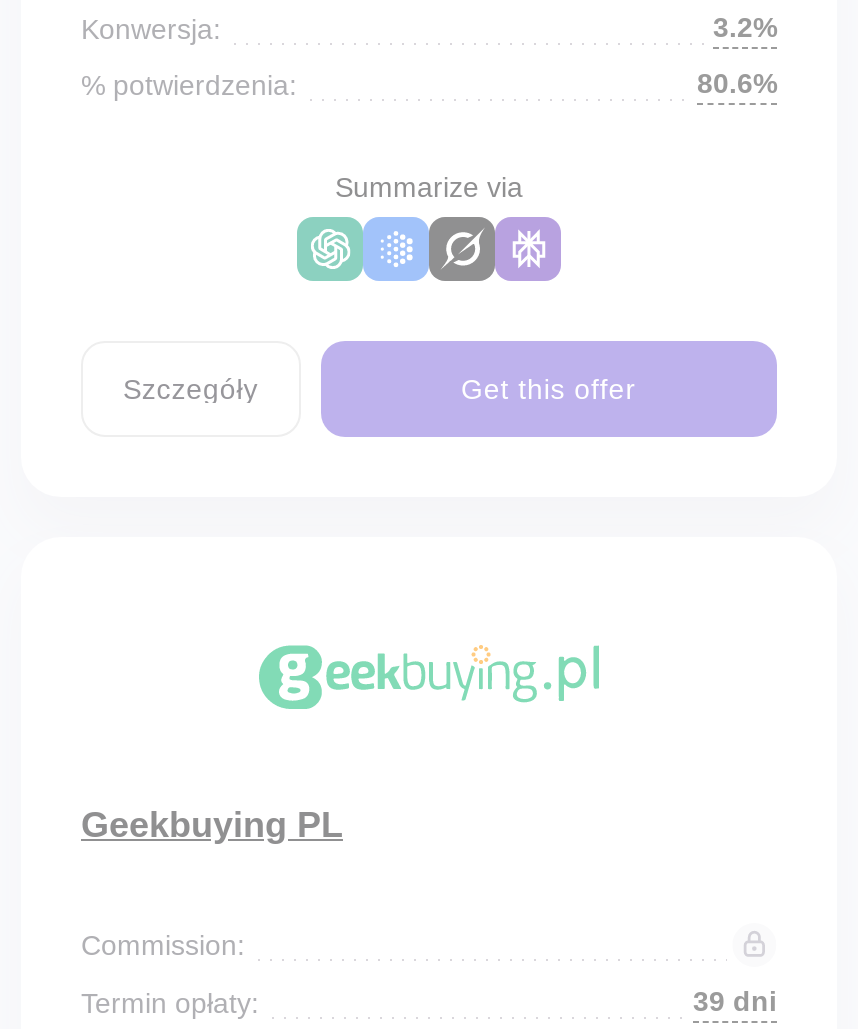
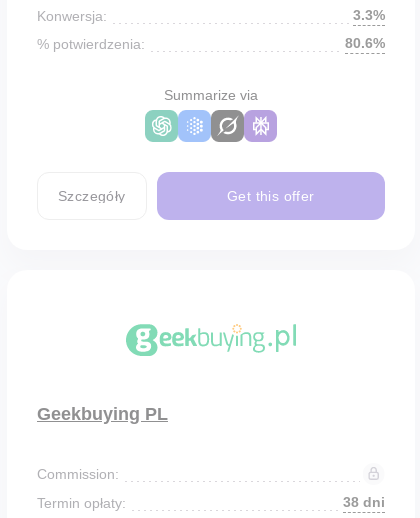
- 3.2%
+ 3.3%

- 39 dni
+ 38 dni
